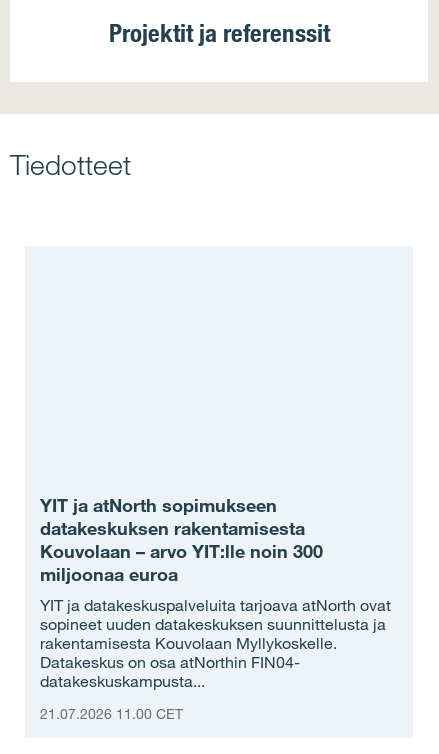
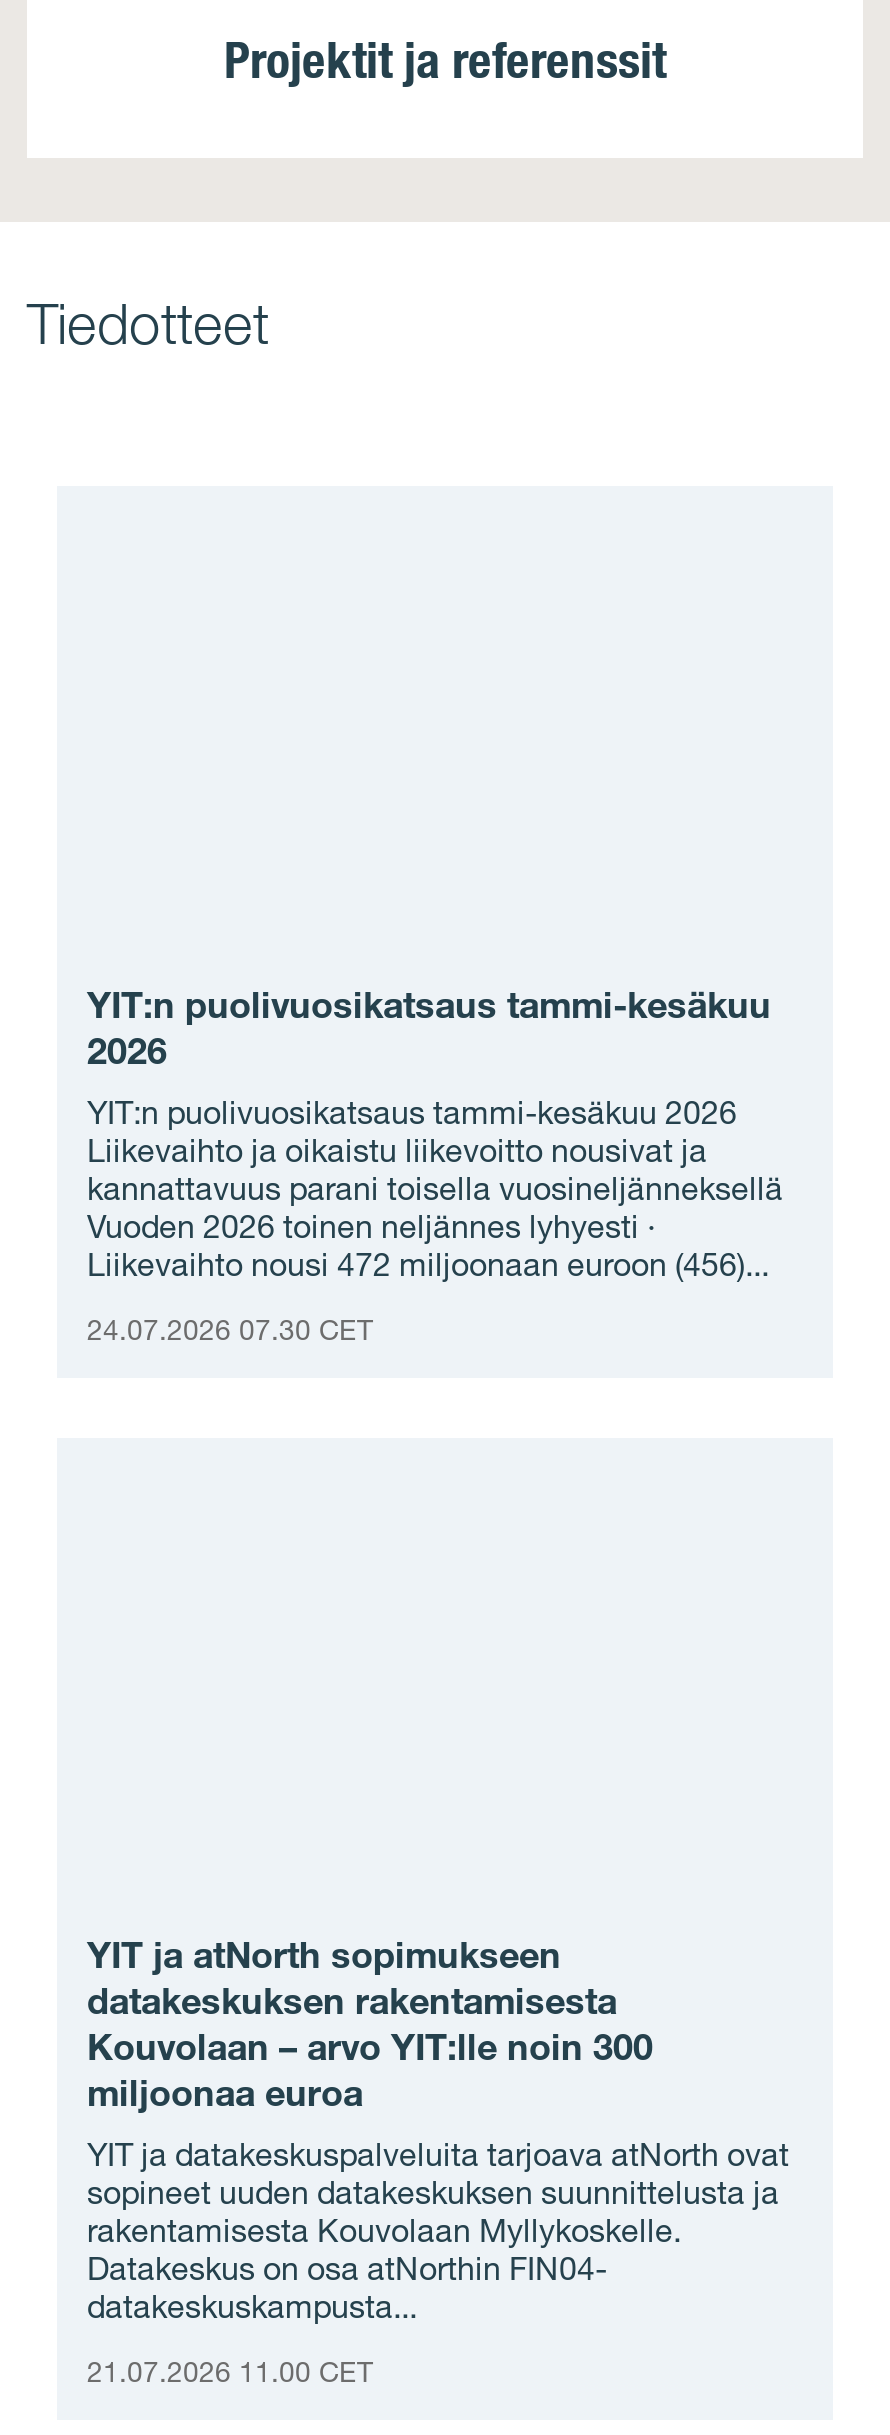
+ YIT:n puolivuosikatsaus tammi-kesäkuu
+ 2026
+ YIT:n puolivuosikatsaus tammi-kesäkuu 2026
+ Liikevaihto ja oikaistu liikevoitto nousivat ja
+ kannattavuus parani toisella vuosineljänneksellä
+ Vuoden 2026 toinen neljännes lyhyesti ·
+ Liikevaihto nousi 472 miljoonaan euroon (456)...
+ 24.07.2026 07.30 CET
